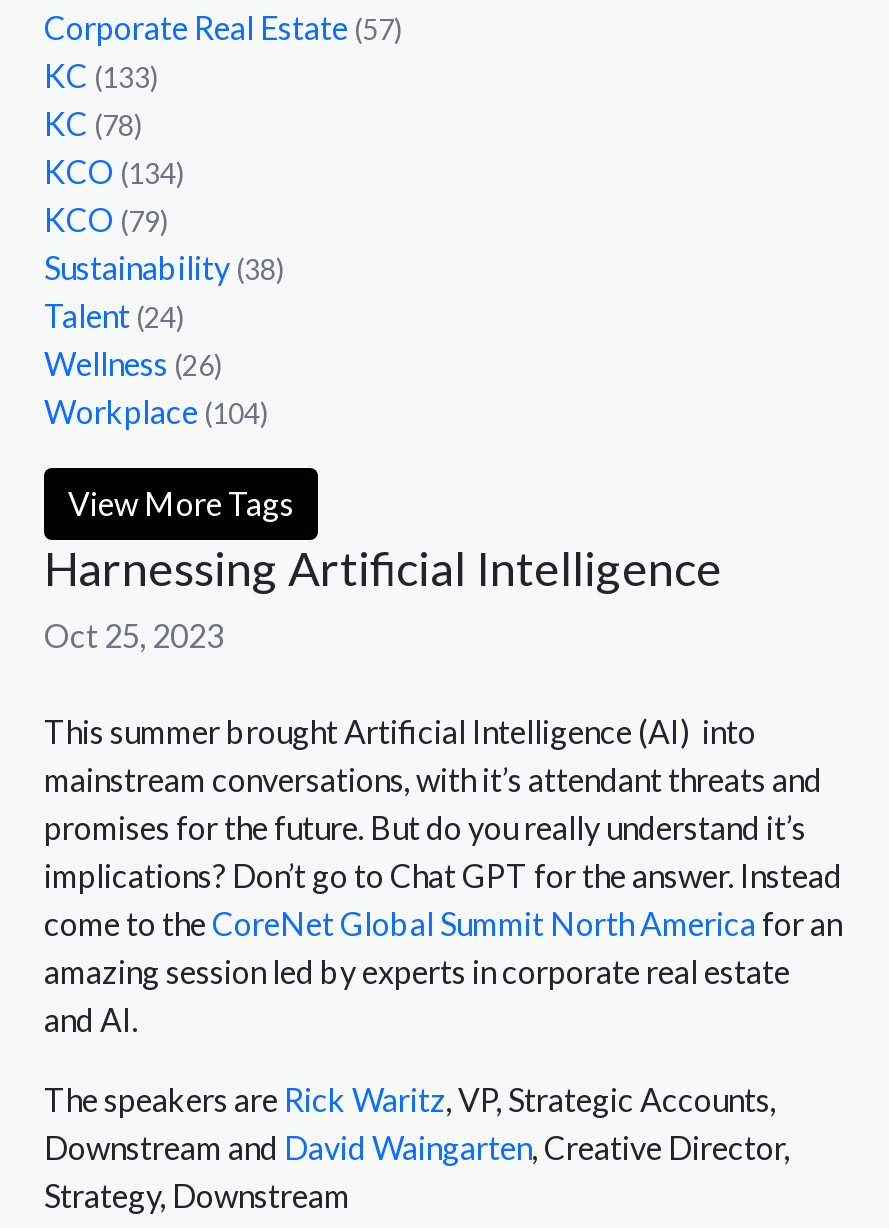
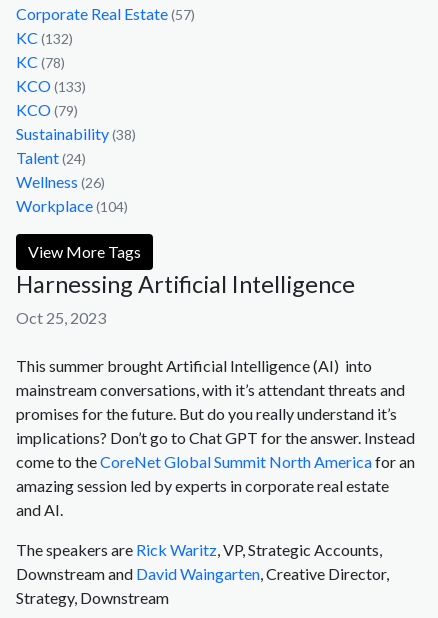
- KC (133)
+ KC (132)

- KCO (134)
+ KCO (133)
